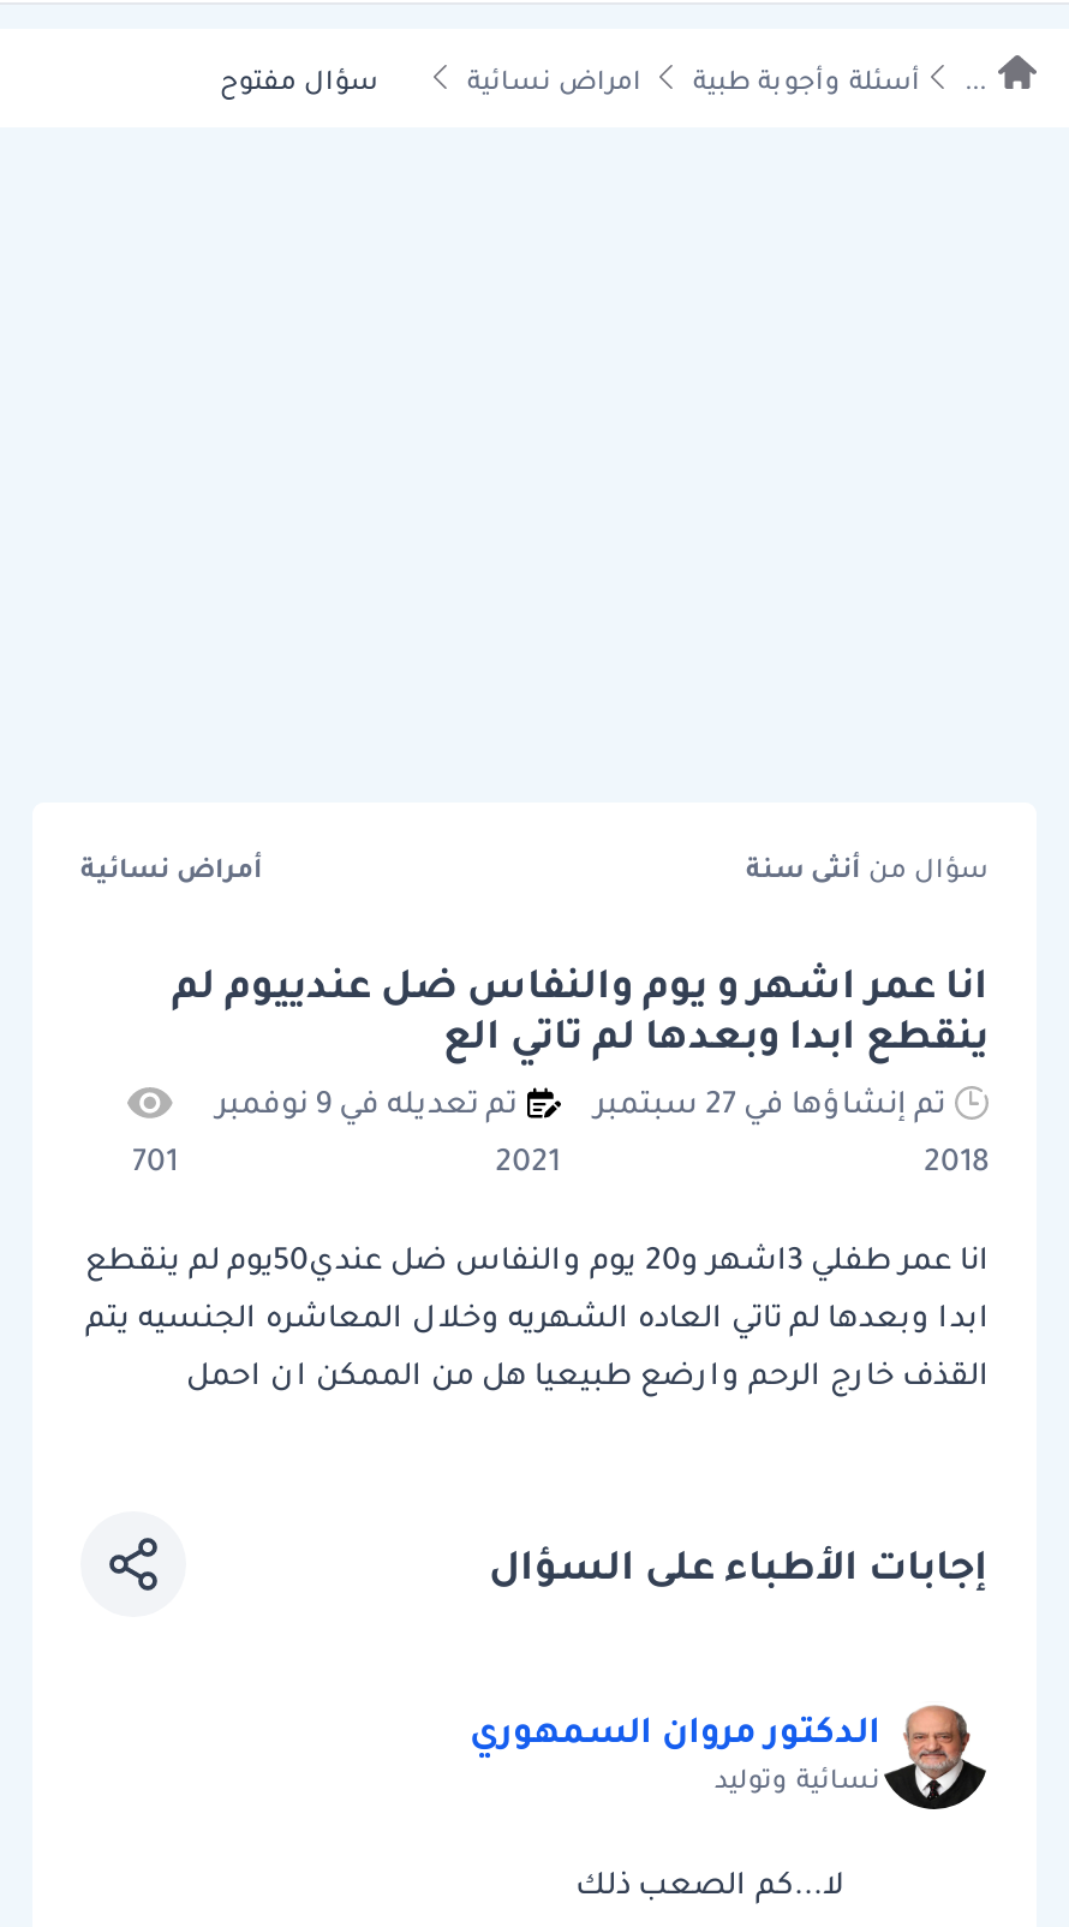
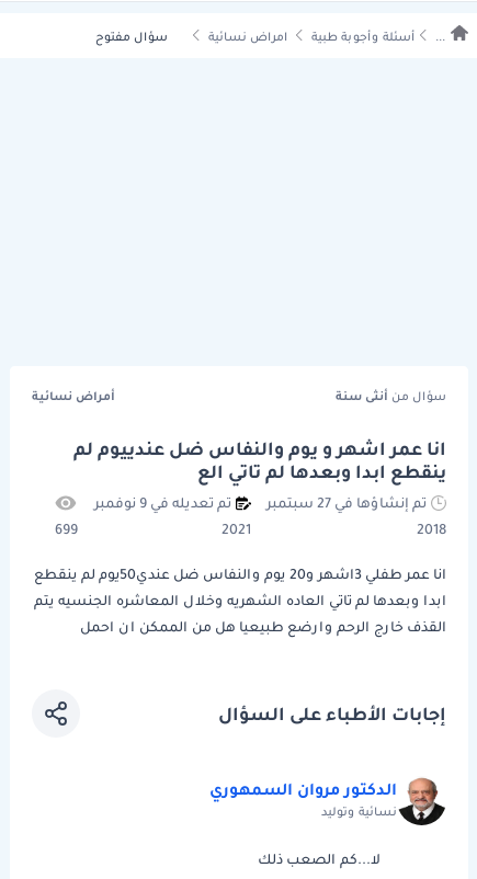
- 701
+ 699
